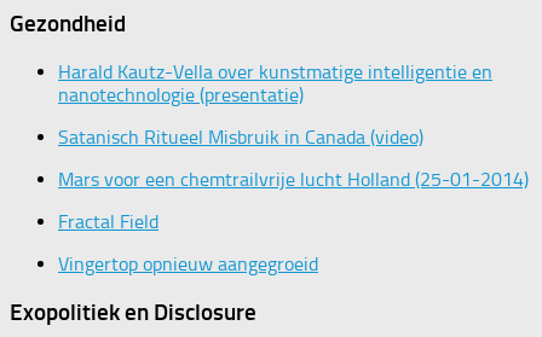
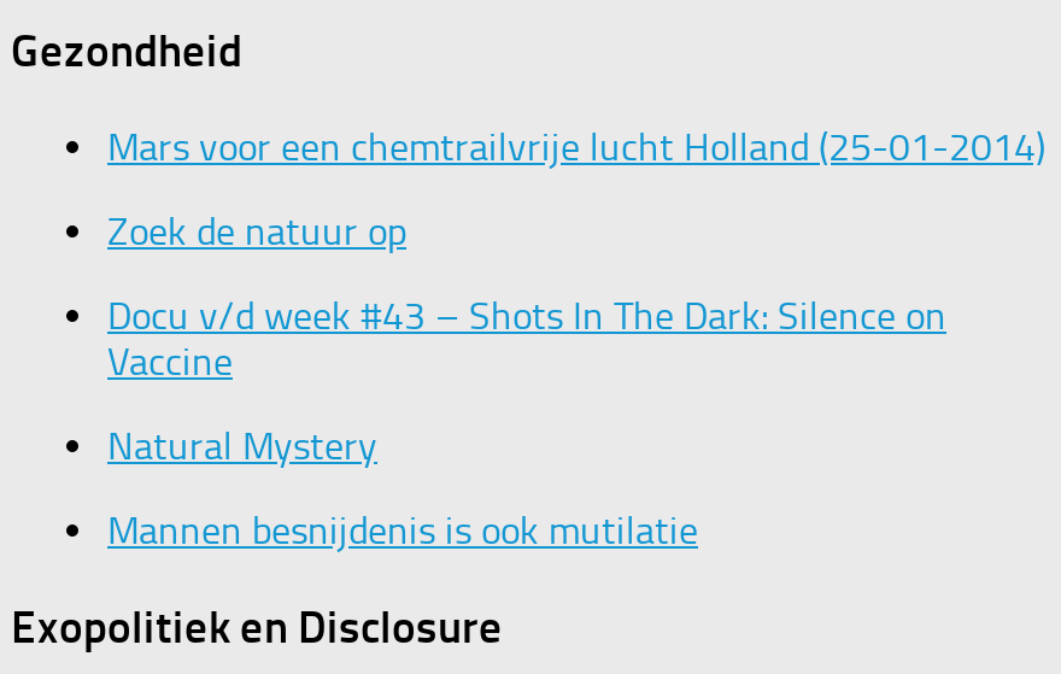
- Harald Kautz-Vella over kunstmatige intelligentie en
- nanotechnologie (presentatie)
- Satanisch Ritueel Misbruik in Canada (video)

moved up: Mars voor een chemtrailvrije lucht Holland (25-01-2014)

- Fractal Field
- Vingertop opnieuw aangegroeid
+ Zoek de natuur op
+ Docu v/d week #43 – Shots In The Dark: Silence on
+ Vaccine
+ Natural Mystery
+ Mannen besnijdenis is ook mutilatie
